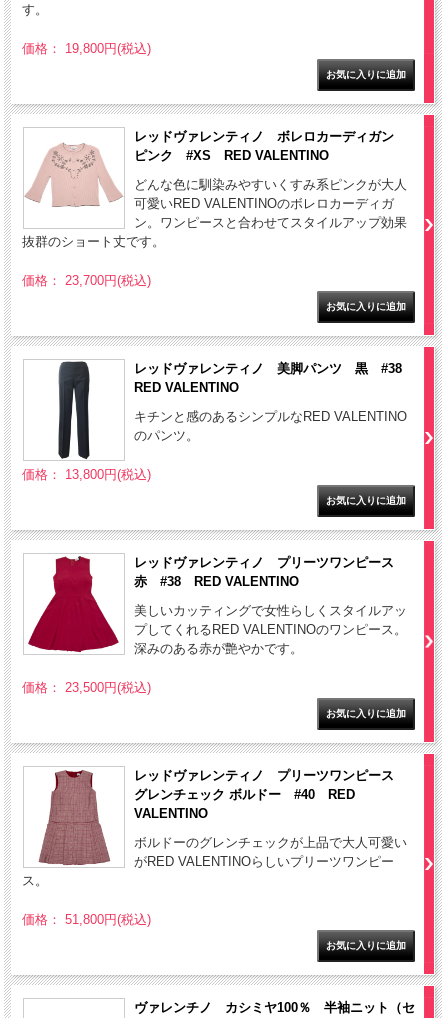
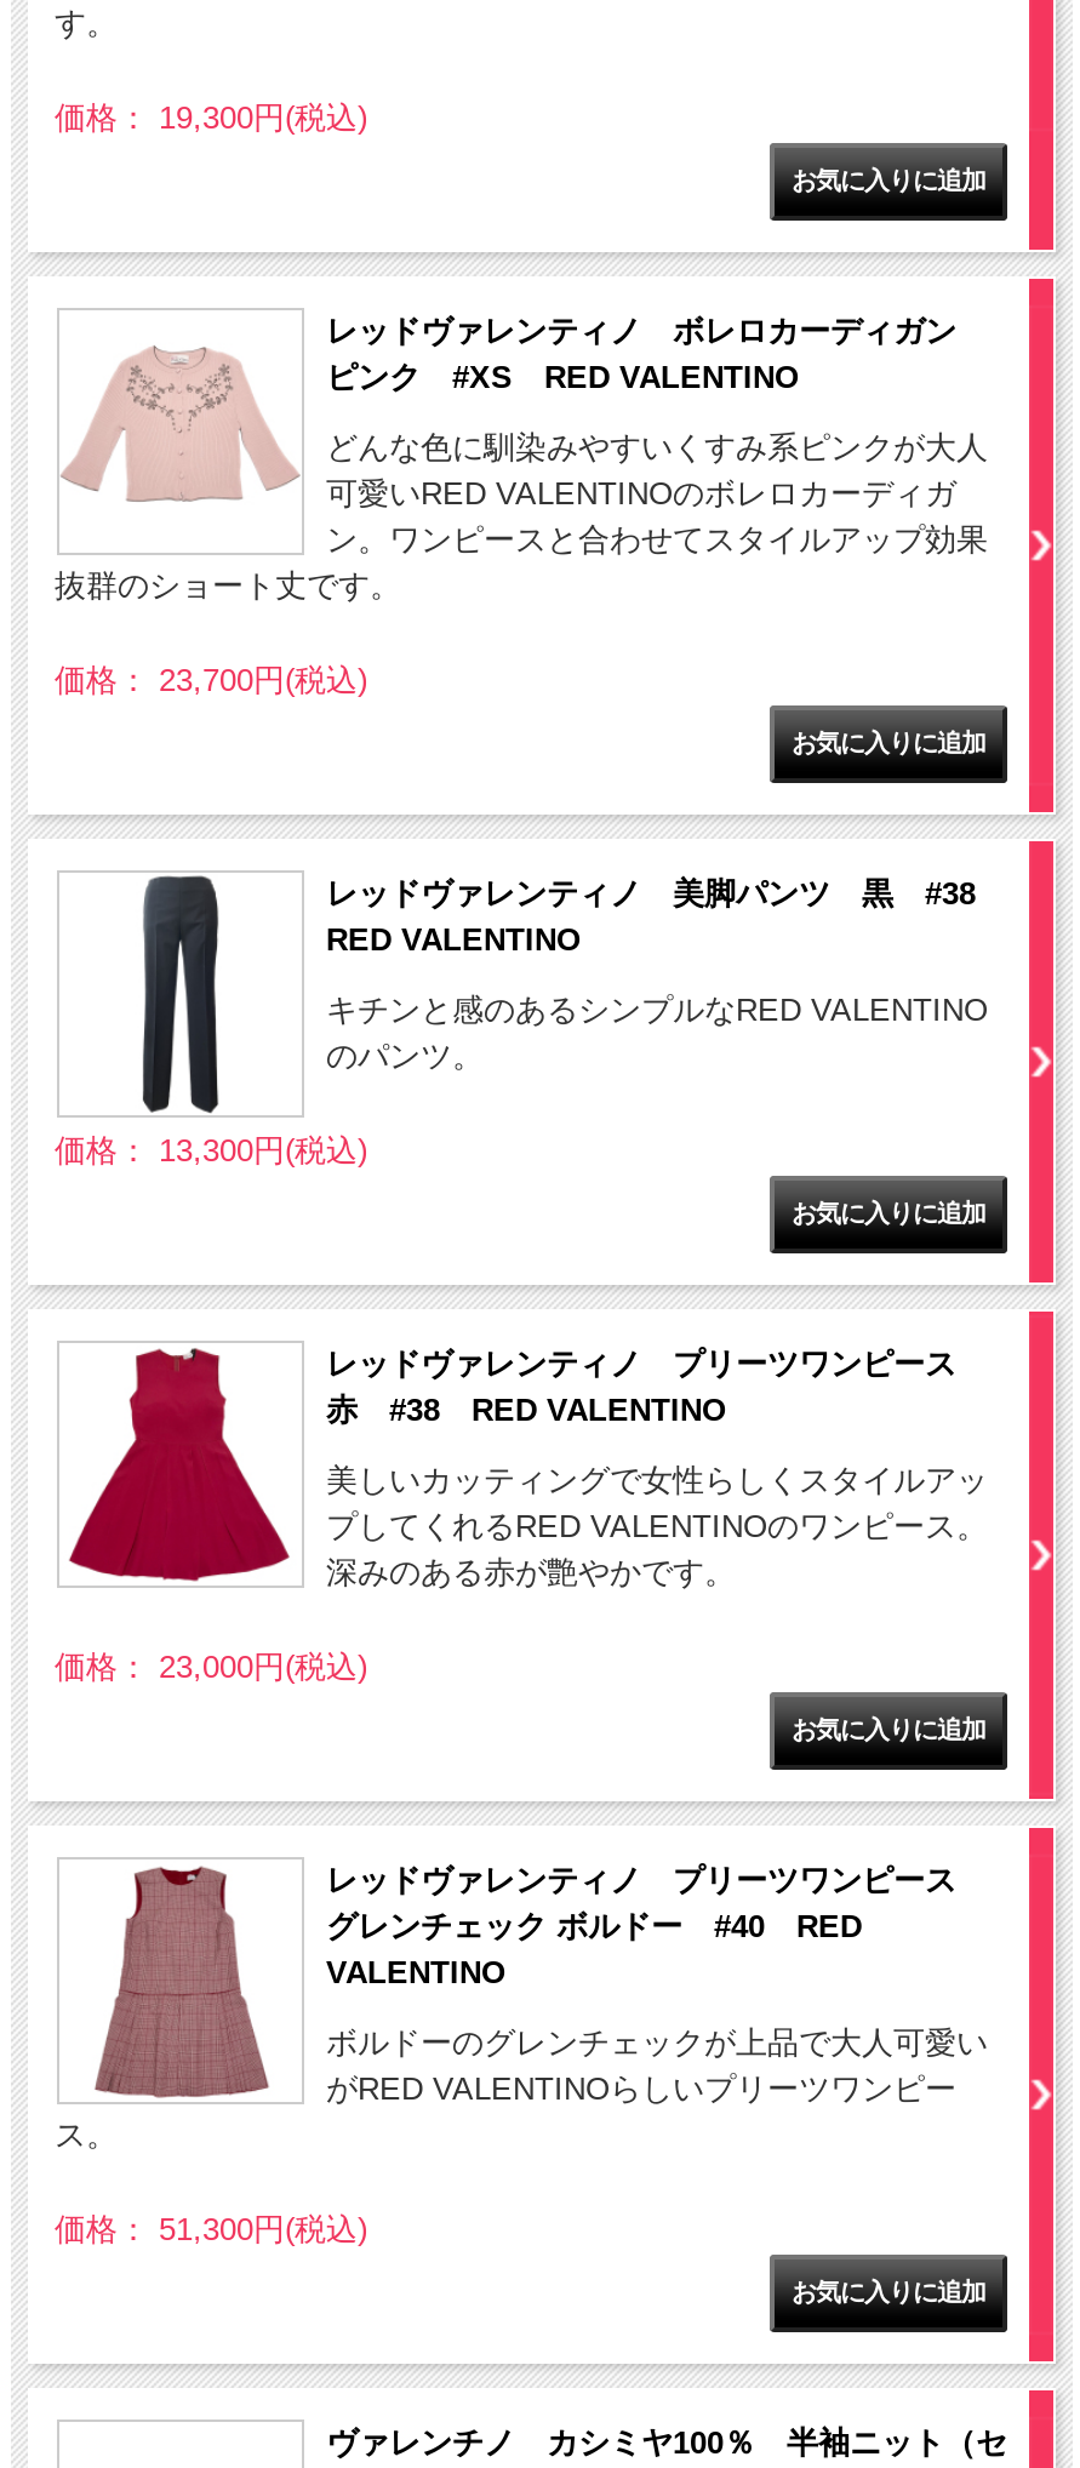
- 価格： 19,800円(税込)
+ 価格： 19,300円(税込)

- 価格： 13,800円(税込)
+ 価格： 13,300円(税込)

- 価格： 23,500円(税込)
+ 価格： 23,000円(税込)

- 価格： 51,800円(税込)
+ 価格： 51,300円(税込)
